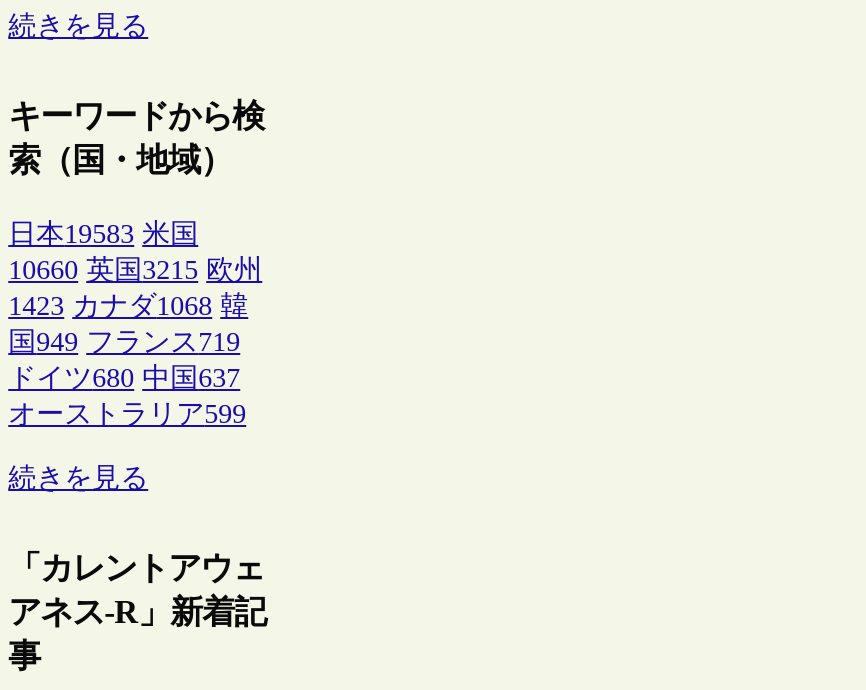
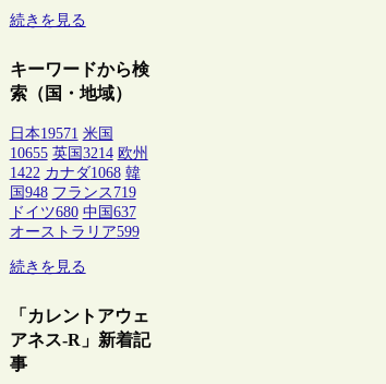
- 日本19583 米国
+ 日本19571 米国

- 10660 英国3215 欧州
+ 10655 英国3214 欧州

- 1423 カナダ1068 韓
+ 1422 カナダ1068 韓

- 国949 フランス719
+ 国948 フランス719
